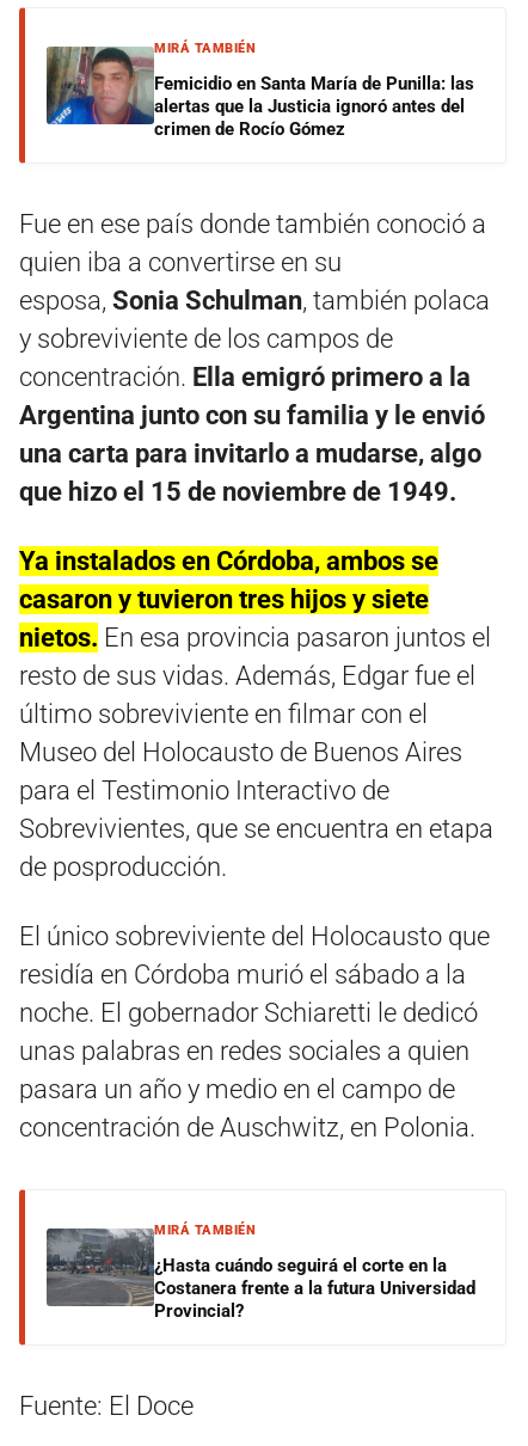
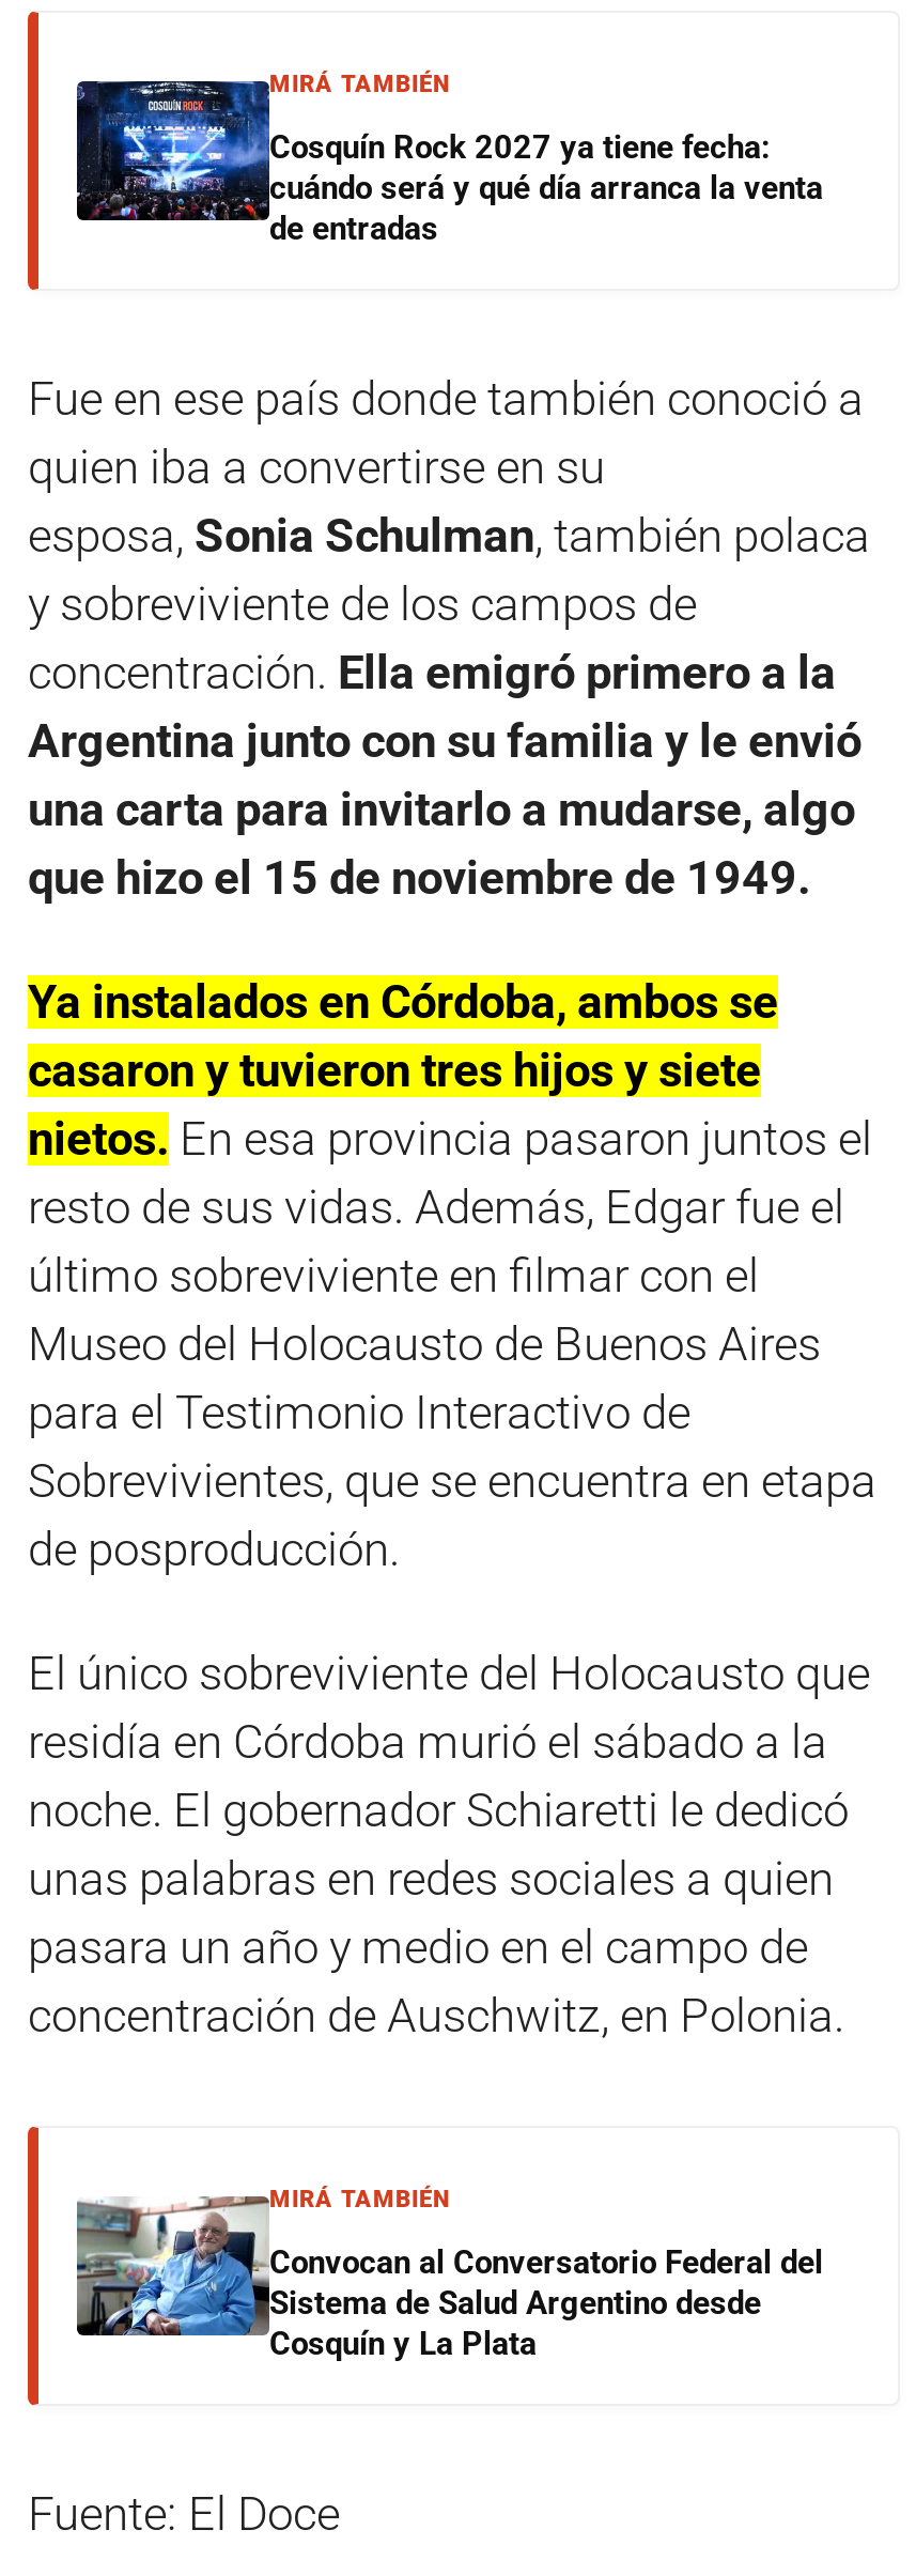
- [image]
- Femicidio en Santa María de Punilla: las
- alertas que la Justicia ignoró antes del
- crimen de Rocío Gómez
+ [image]
+ Cosquín Rock 2027 ya tiene fecha:
+ cuándo será y qué día arranca la venta
+ de entradas

- [image]
- ¿Hasta cuándo seguirá el corte en la
- Costanera frente a la futura Universidad
- Provincial?
+ [image]
+ Convocan al Conversatorio Federal del
+ Sistema de Salud Argentino desde
+ Cosquín y La Plata
